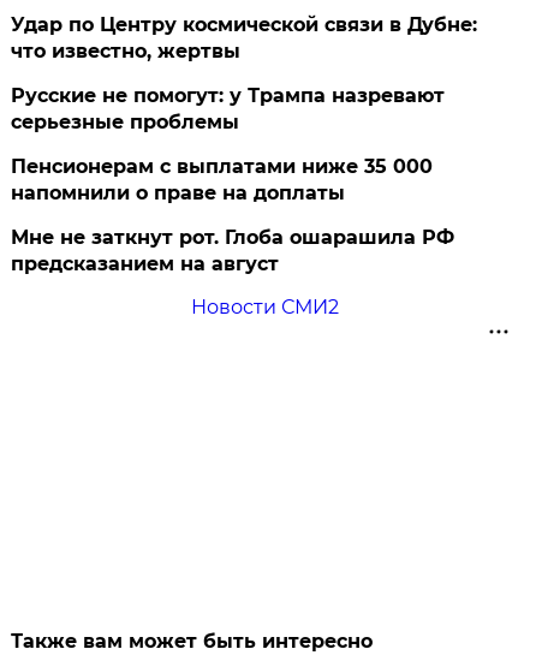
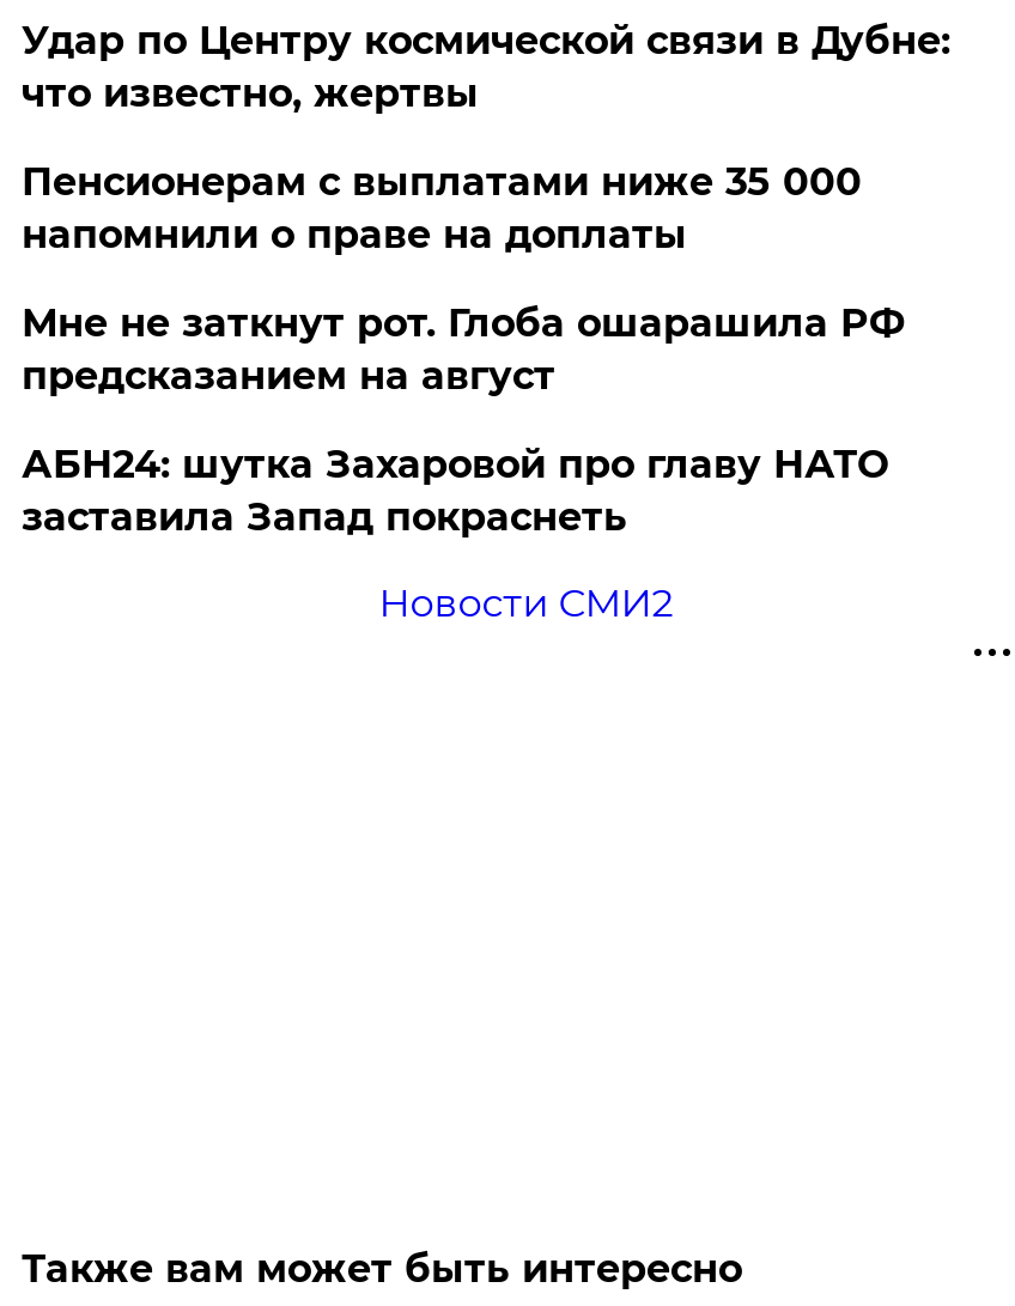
- Русские не помогут: у Трампа назревают
- серьезные проблемы

moved up: Пенсионерам с выплатами ниже 35 000 | напомнили о праве на доплаты | Мне не заткнут рот. Глоба ошарашила РФ | предсказанием на август

+ АБН24: шутка Захаровой про главу НАТО
+ заставила Запад покраснеть
